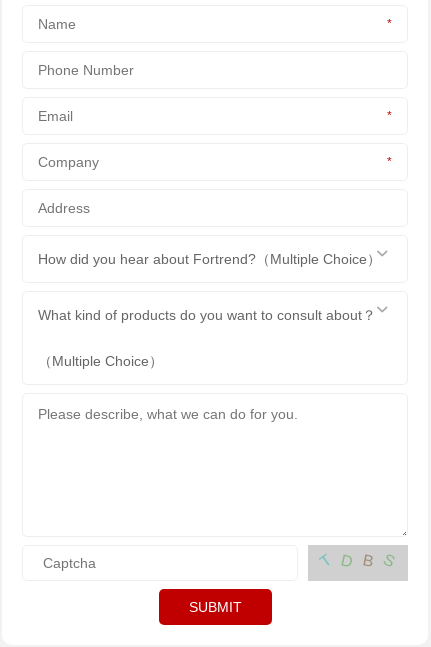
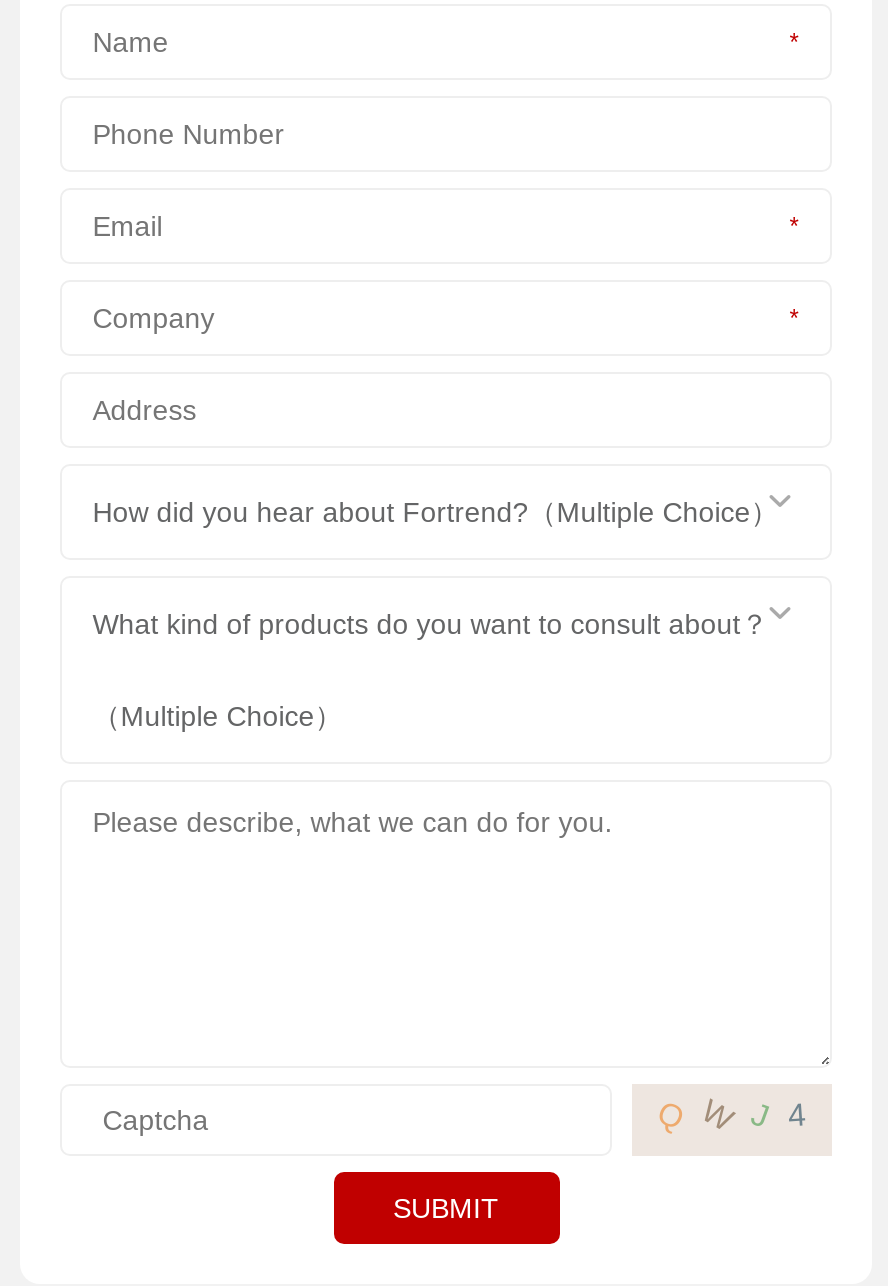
- T D B S
+ Q W J 4
